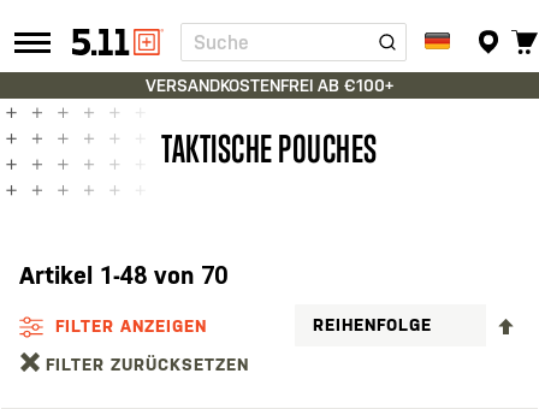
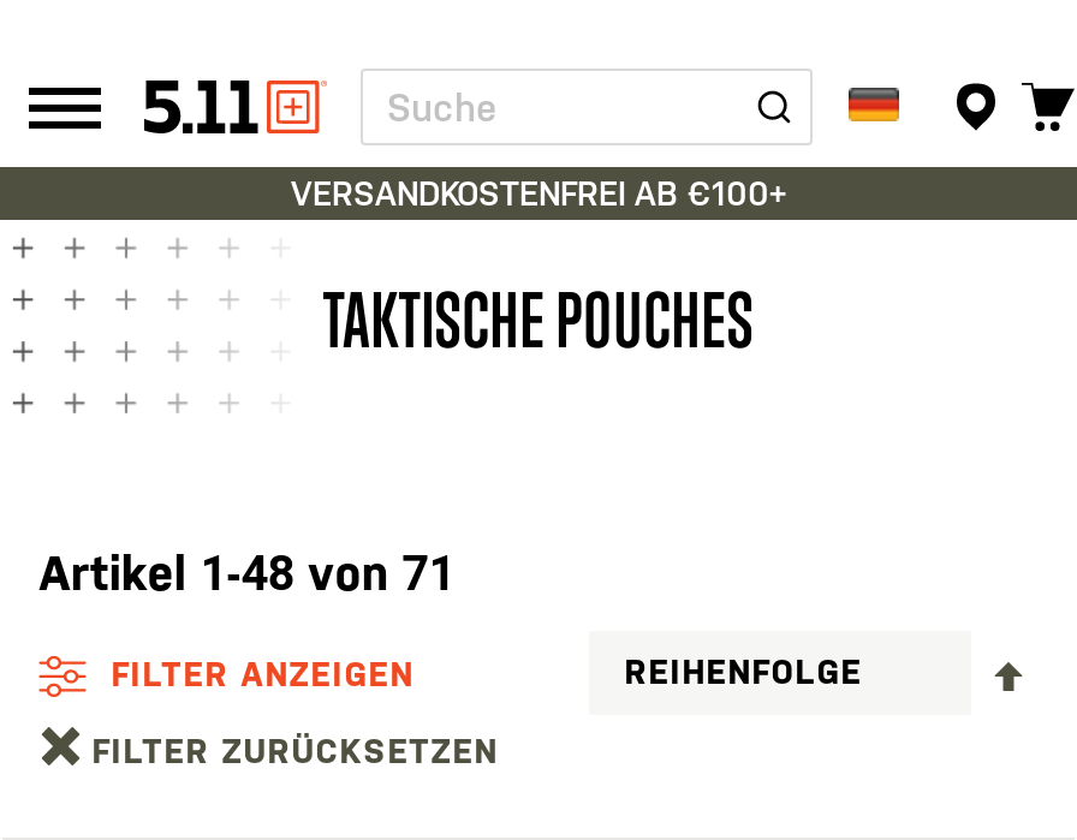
- Artikel 1-48 von 70
+ Artikel 1-48 von 71
